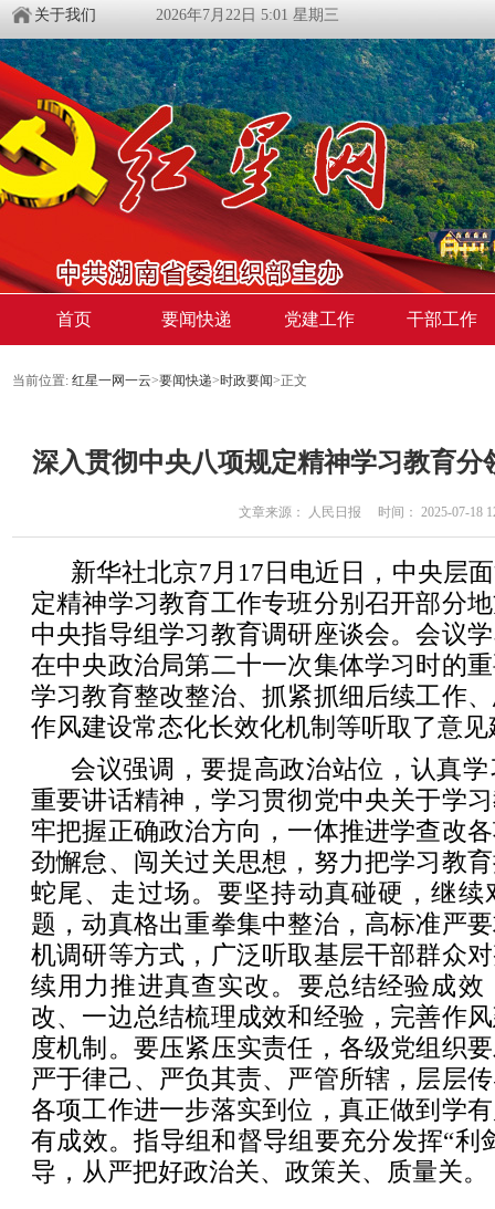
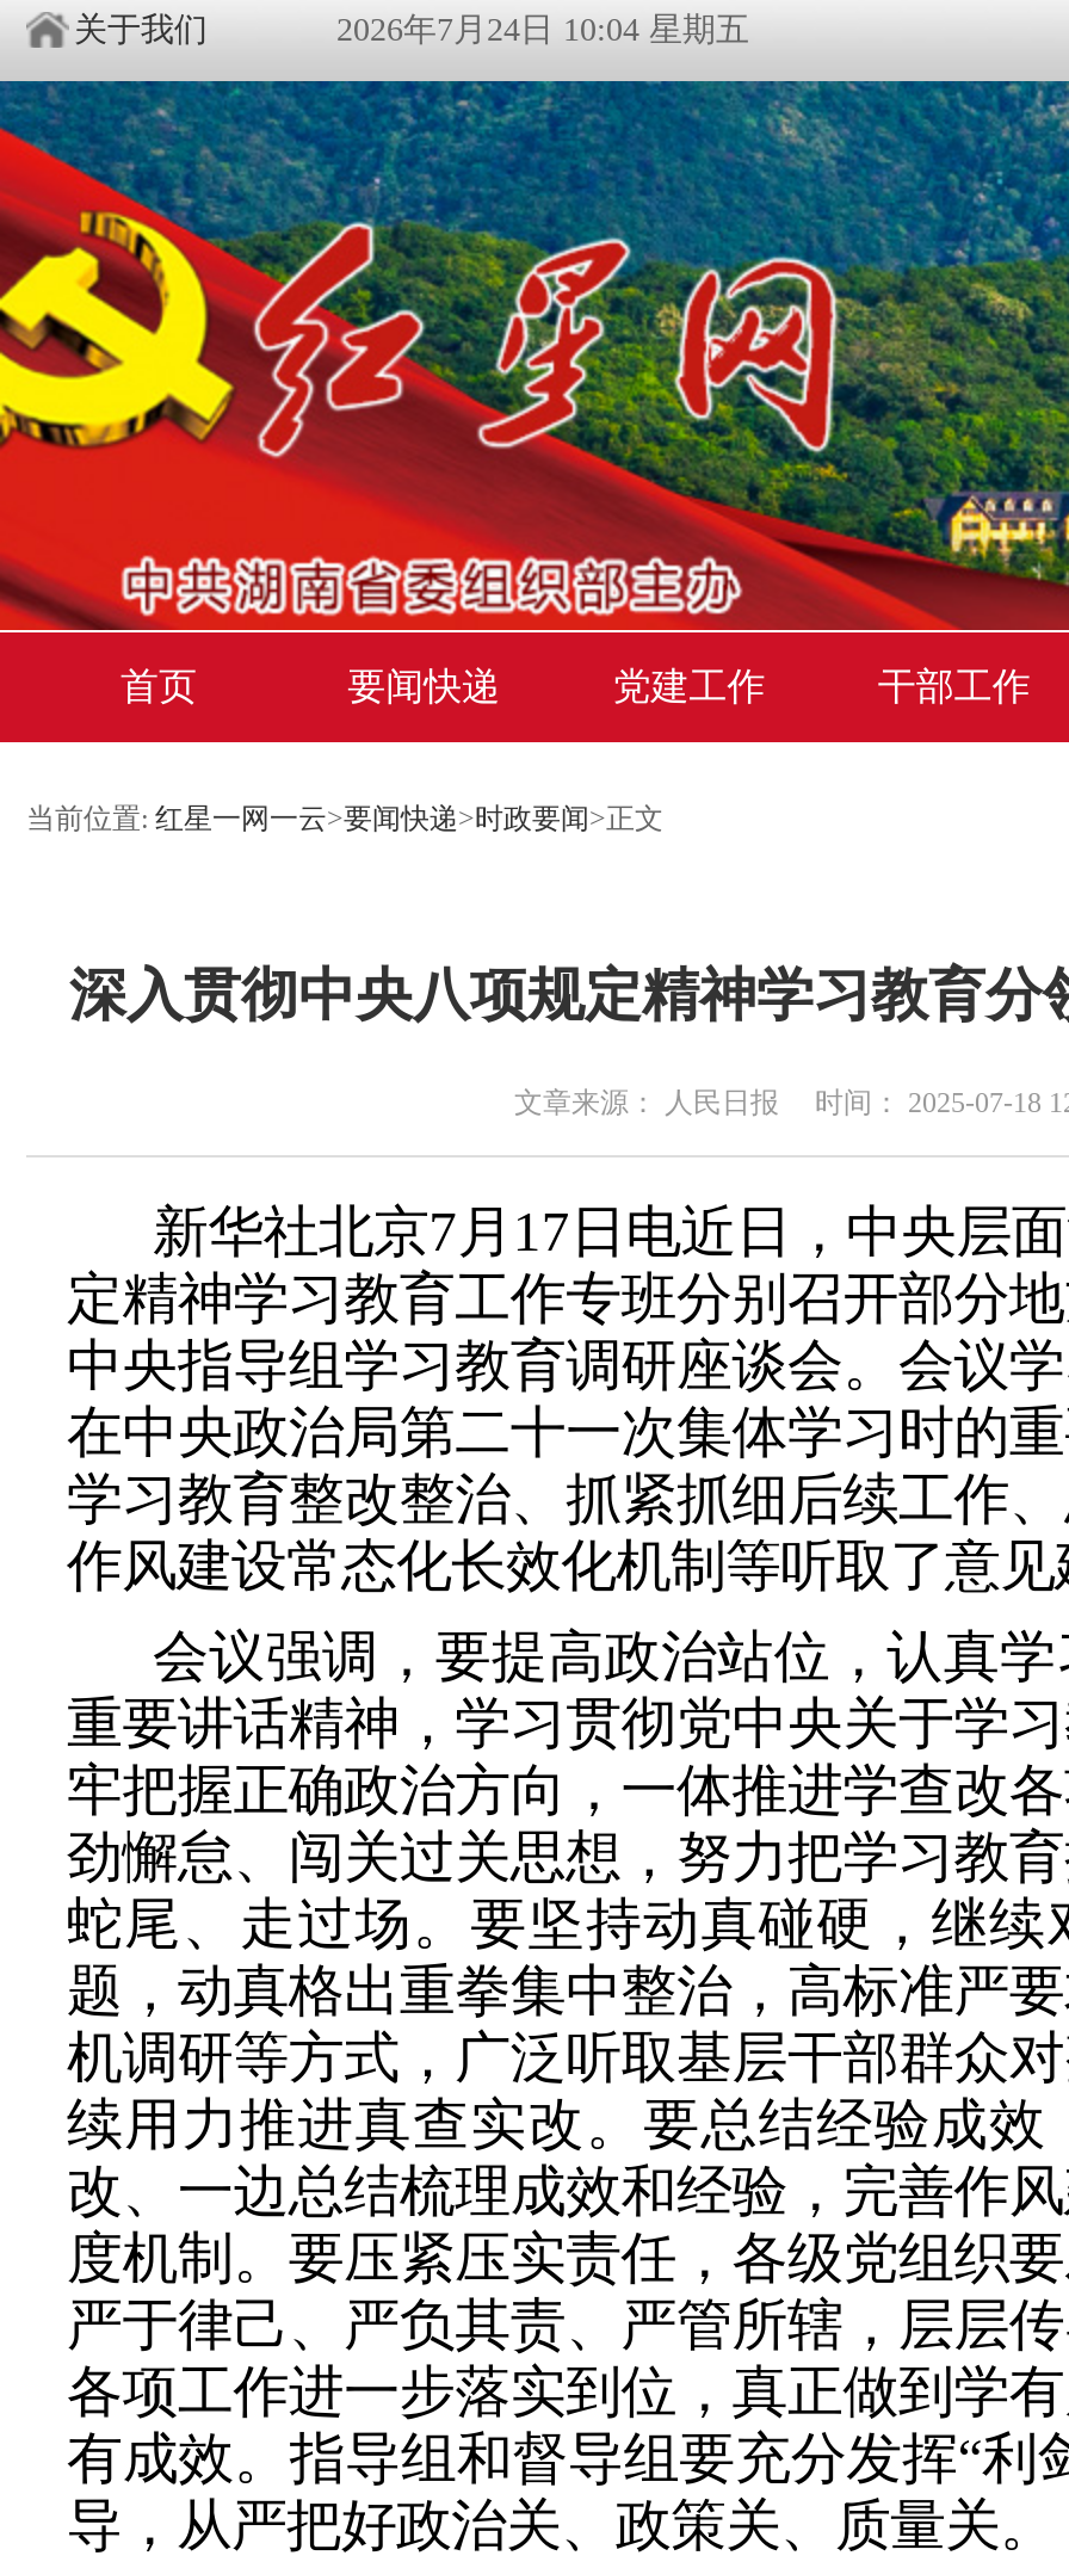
- 2026年7月22日 5:01 星期三
+ 2026年7月24日 10:04 星期五
